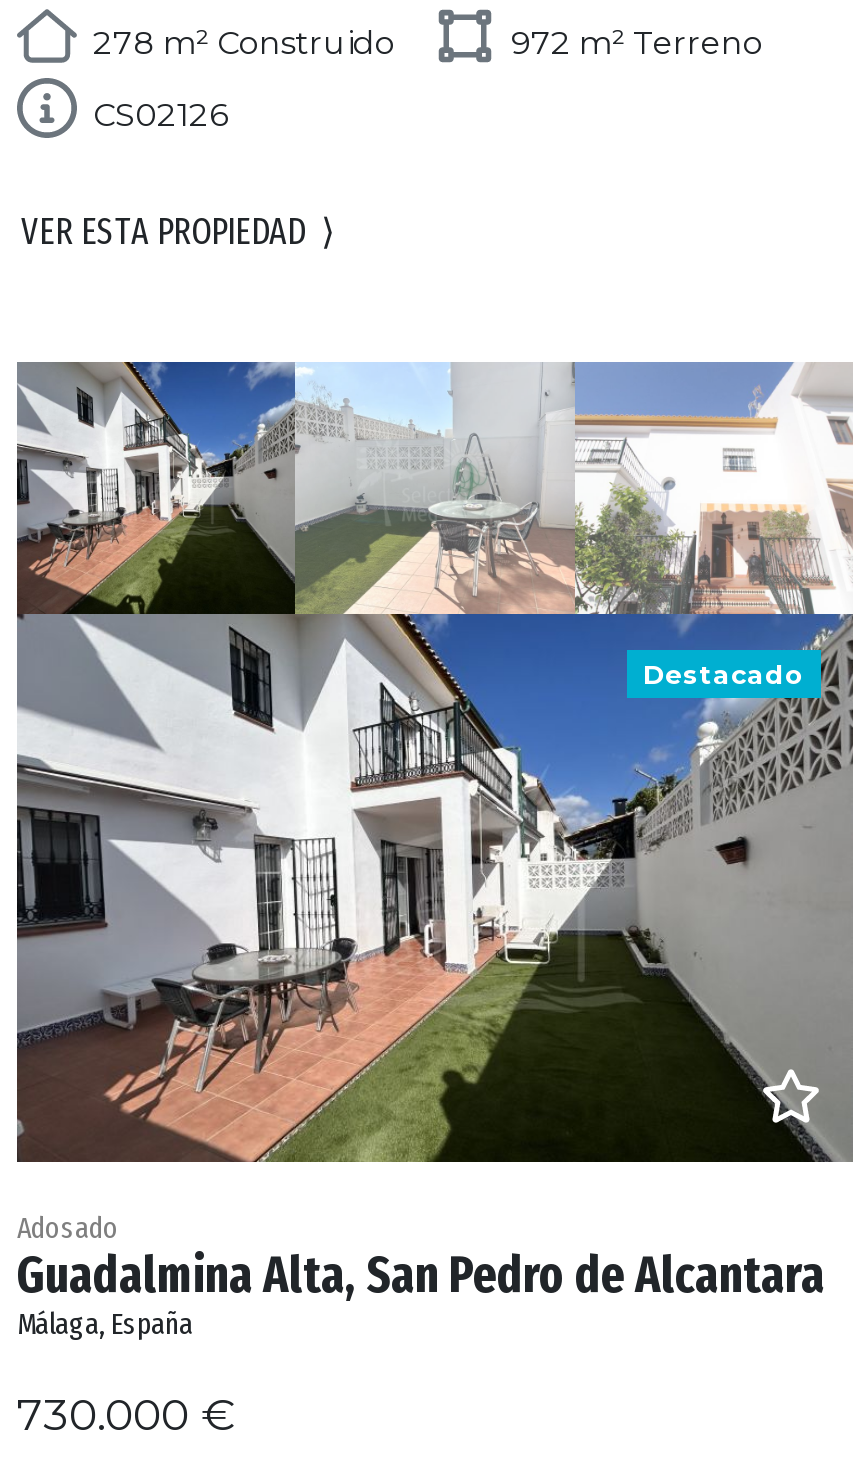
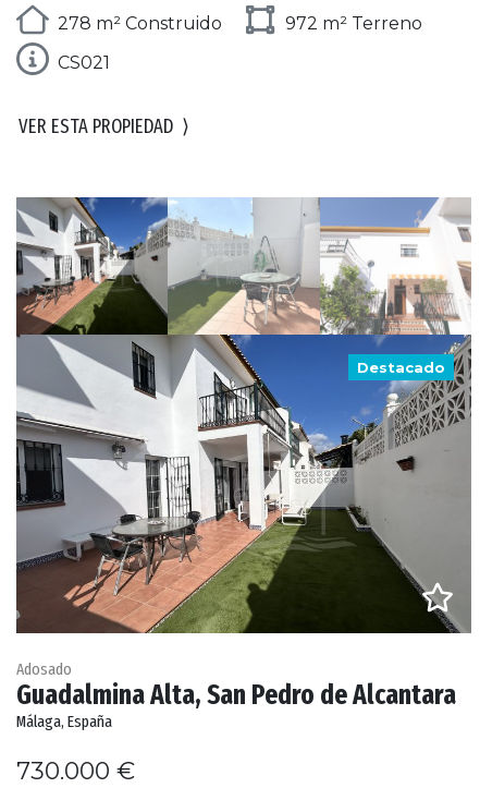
- CS02126
+ CS021
